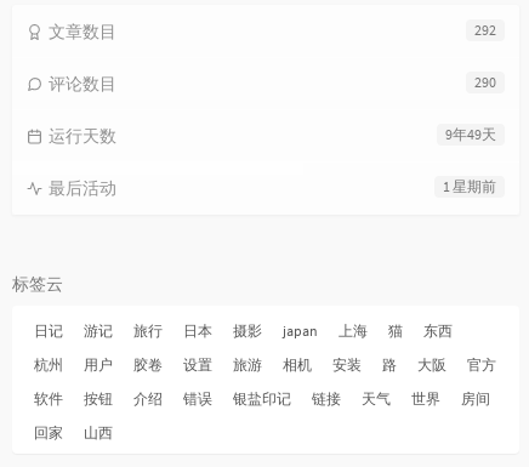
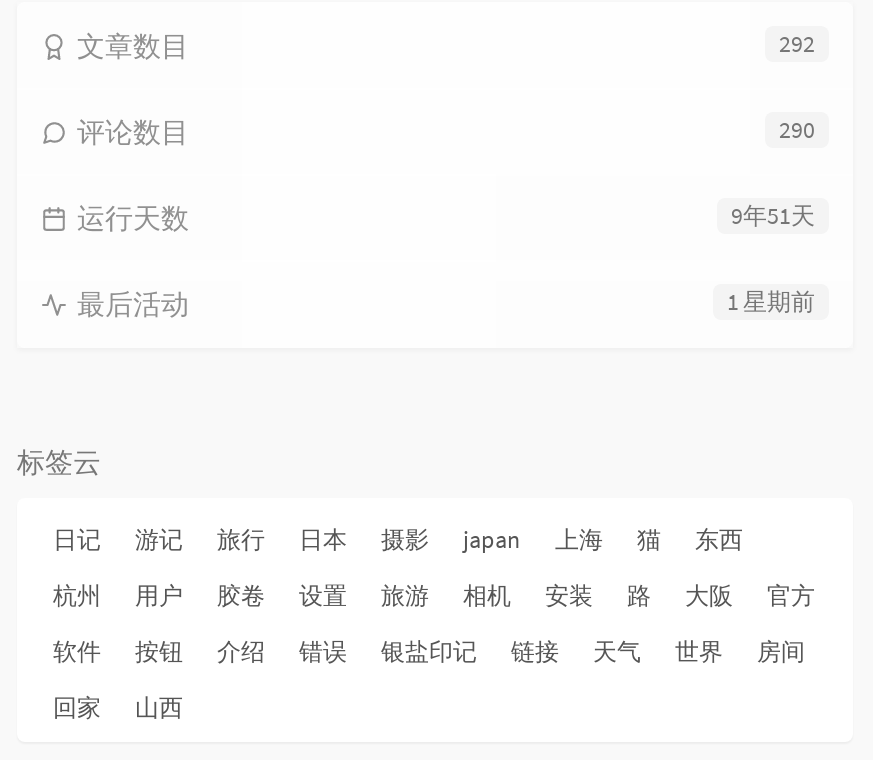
- 9年49天
+ 9年51天
